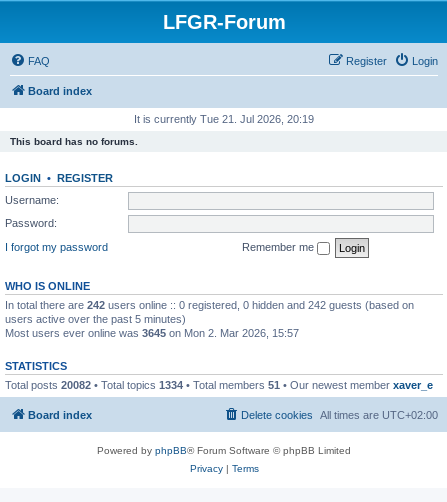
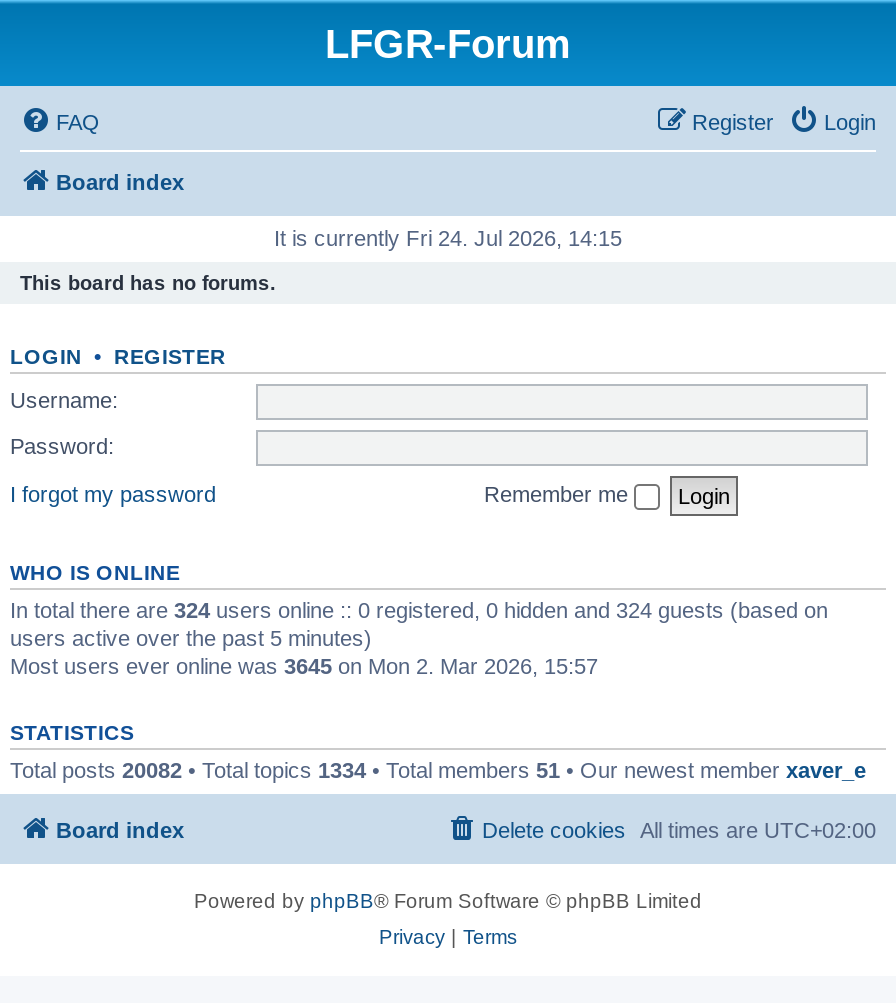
- It is currently Tue 21. Jul 2026, 20:19
+ It is currently Fri 24. Jul 2026, 14:15

- In total there are 242 users online :: 0 registered, 0 hidden and 242 guests (based on
+ In total there are 324 users online :: 0 registered, 0 hidden and 324 guests (based on
